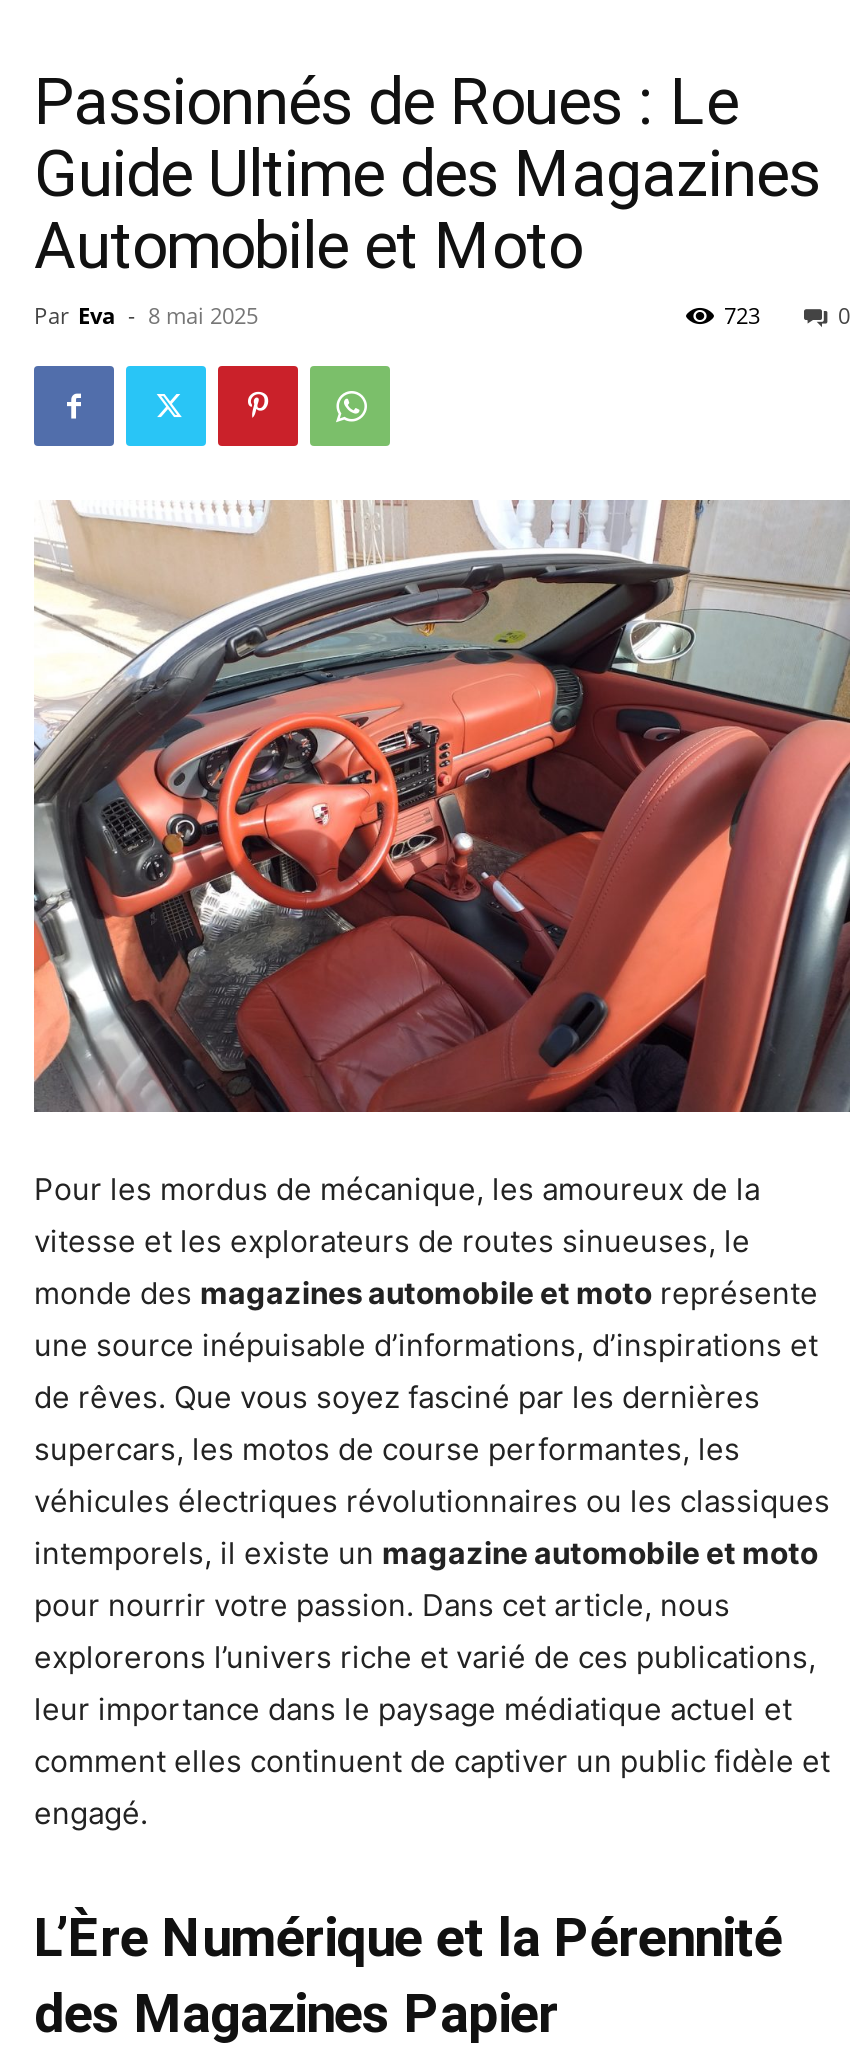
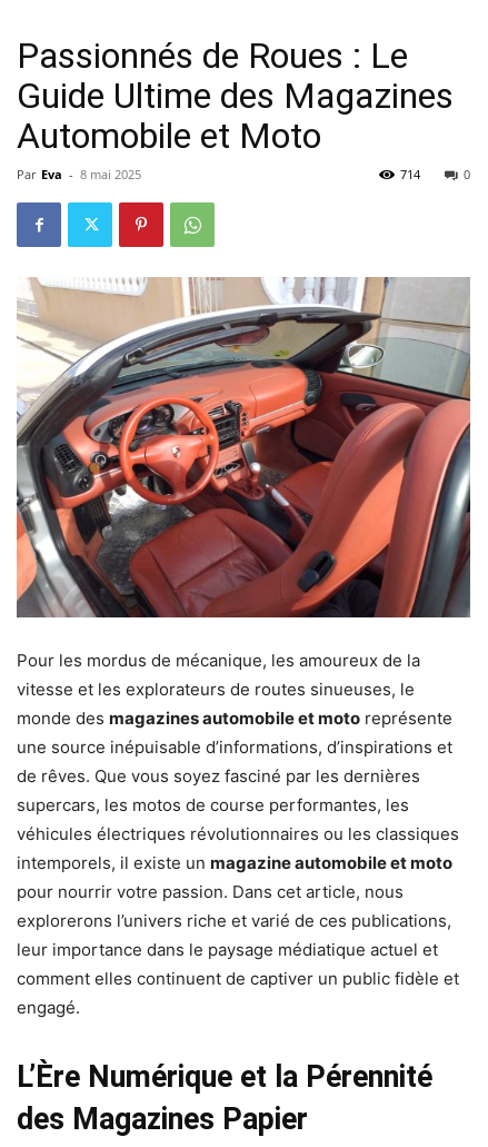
- 723
+ 714
